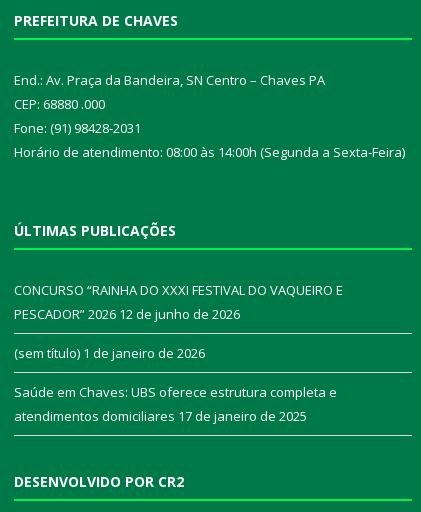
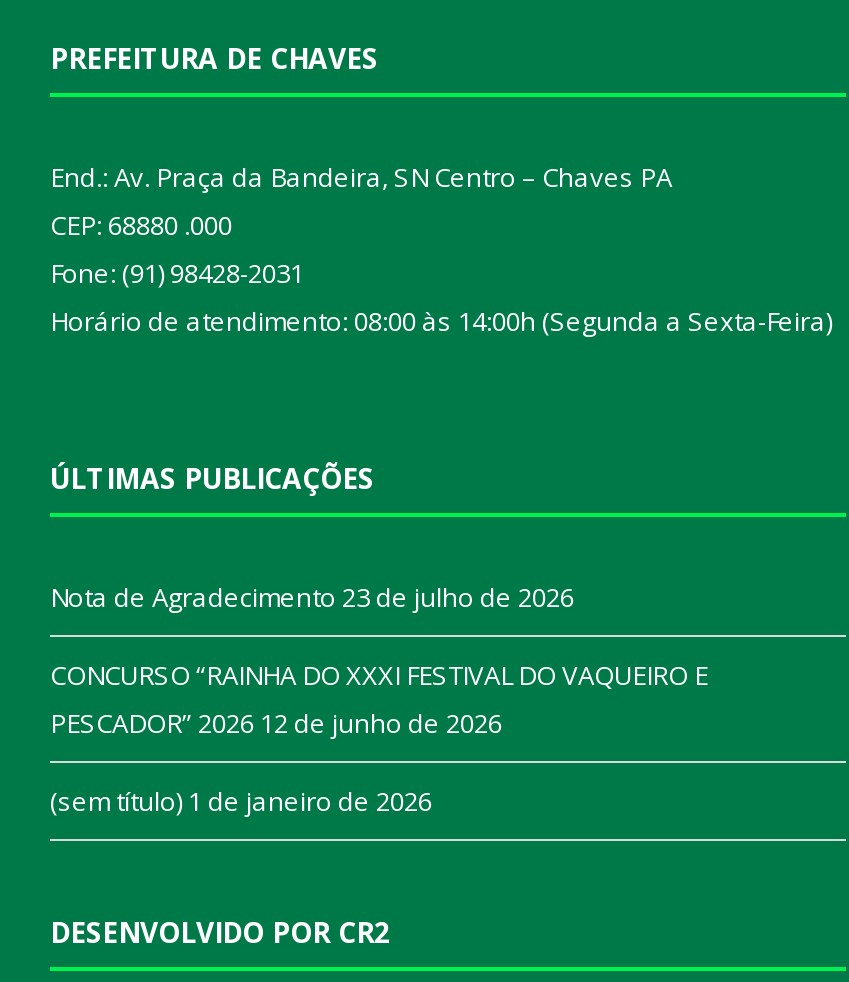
+ Nota de Agradecimento 23 de julho de 2026

moved down: CONCURSO “RAINHA DO XXXI FESTIVAL DO VAQUEIRO E | PESCADOR” 2026 12 de junho de 2026 | (sem título) 1 de janeiro de 2026

- Saúde em Chaves: UBS oferece estrutura completa e
- atendimentos domiciliares 17 de janeiro de 2025
